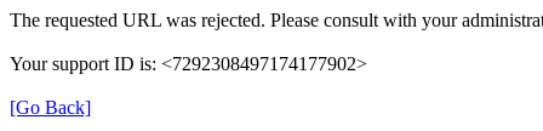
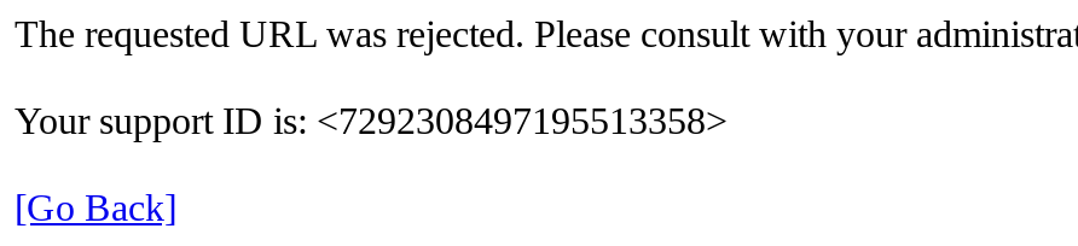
- Your support ID is: <7292308497174177902>
+ Your support ID is: <7292308497195513358>
